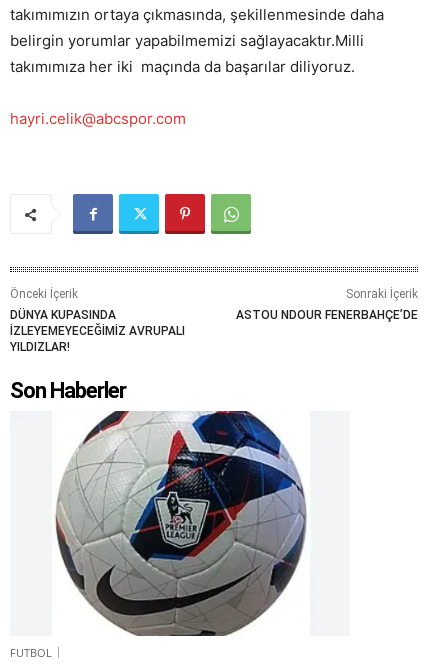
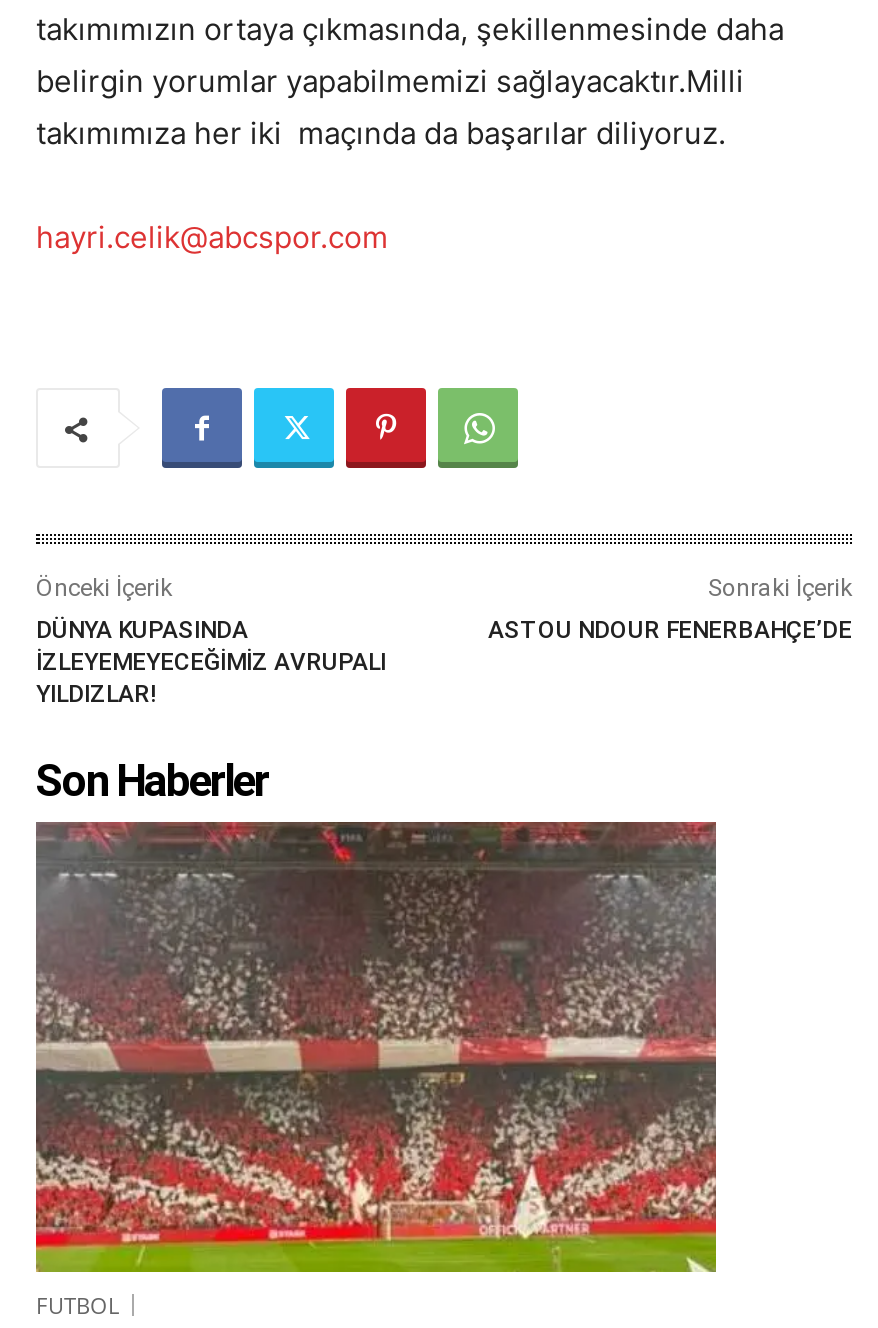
- [image]
+ [image]
